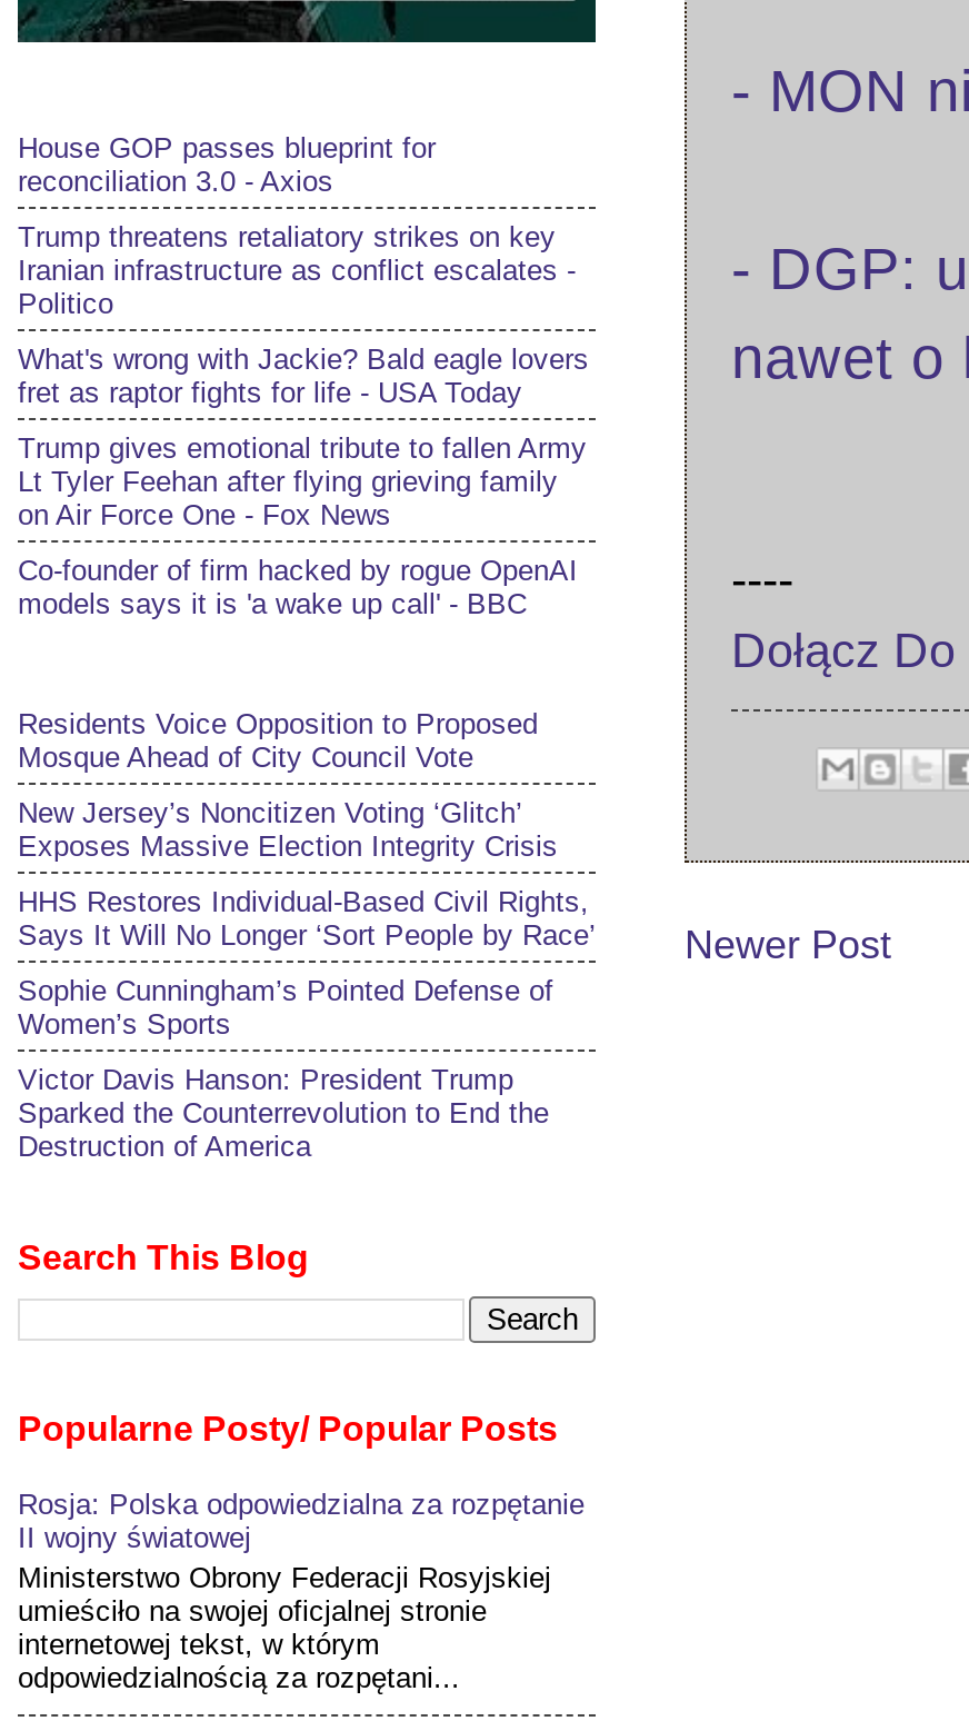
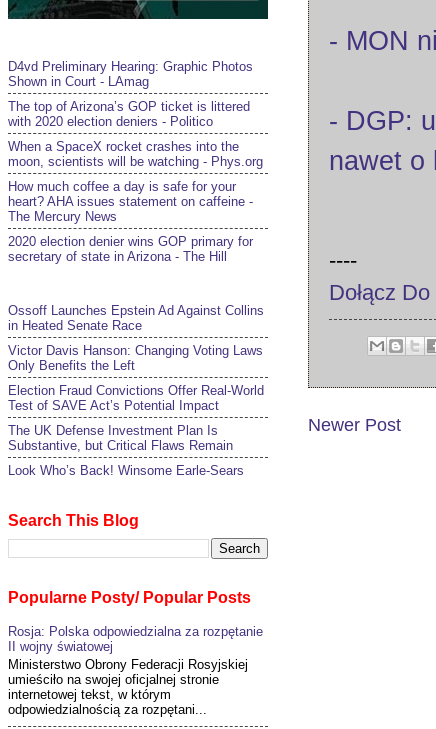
- House GOP passes blueprint for
- reconciliation 3.0 - Axios
+ D4vd Preliminary Hearing: Graphic Photos
+ Shown in Court - LAmag

- Trump threatens retaliatory strikes on key
- Iranian infrastructure as conflict escalates -
- Politico
+ The top of Arizona’s GOP ticket is littered
+ with 2020 election deniers - Politico

- What's wrong with Jackie? Bald eagle lovers
- fret as raptor fights for life - USA Today
+ When a SpaceX rocket crashes into the
+ moon, scientists will be watching - Phys.org

- Trump gives emotional tribute to fallen Army
- Lt Tyler Feehan after flying grieving family
- on Air Force One - Fox News
+ How much coffee a day is safe for your
+ heart? AHA issues statement on caffeine -
+ The Mercury News

- Co-founder of firm hacked by rogue OpenAI
- models says it is 'a wake up call' - BBC
+ 2020 election denier wins GOP primary for
+ secretary of state in Arizona - The Hill

- Residents Voice Opposition to Proposed
- Mosque Ahead of City Council Vote
+ Ossoff Launches Epstein Ad Against Collins
+ in Heated Senate Race

- New Jersey’s Noncitizen Voting ‘Glitch’
- Exposes Massive Election Integrity Crisis
+ Victor Davis Hanson: Changing Voting Laws
+ Only Benefits the Left

- HHS Restores Individual-Based Civil Rights,
- Says It Will No Longer ‘Sort People by Race’
+ Election Fraud Convictions Offer Real-World
+ Test of SAVE Act’s Potential Impact

- Sophie Cunningham’s Pointed Defense of
- Women’s Sports
+ The UK Defense Investment Plan Is
+ Substantive, but Critical Flaws Remain

- Victor Davis Hanson: President Trump
- Sparked the Counterrevolution to End the
- Destruction of America
+ Look Who’s Back! Winsome Earle-Sears
